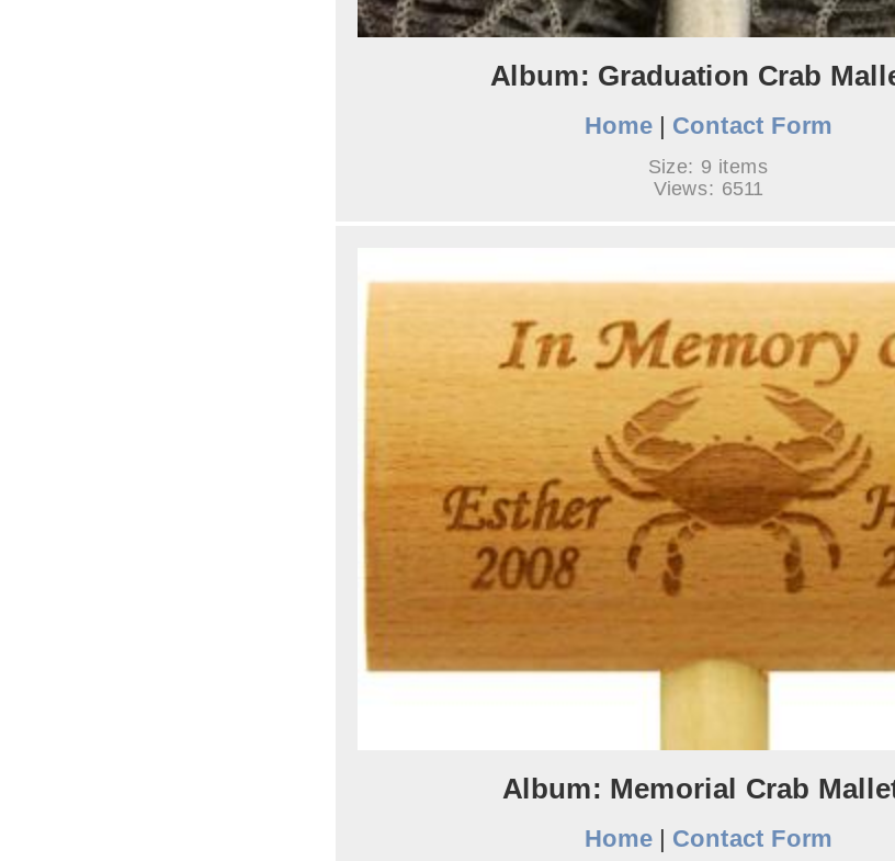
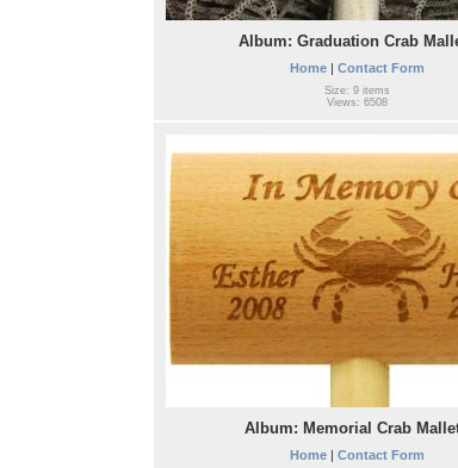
- Views: 6511
+ Views: 6508
